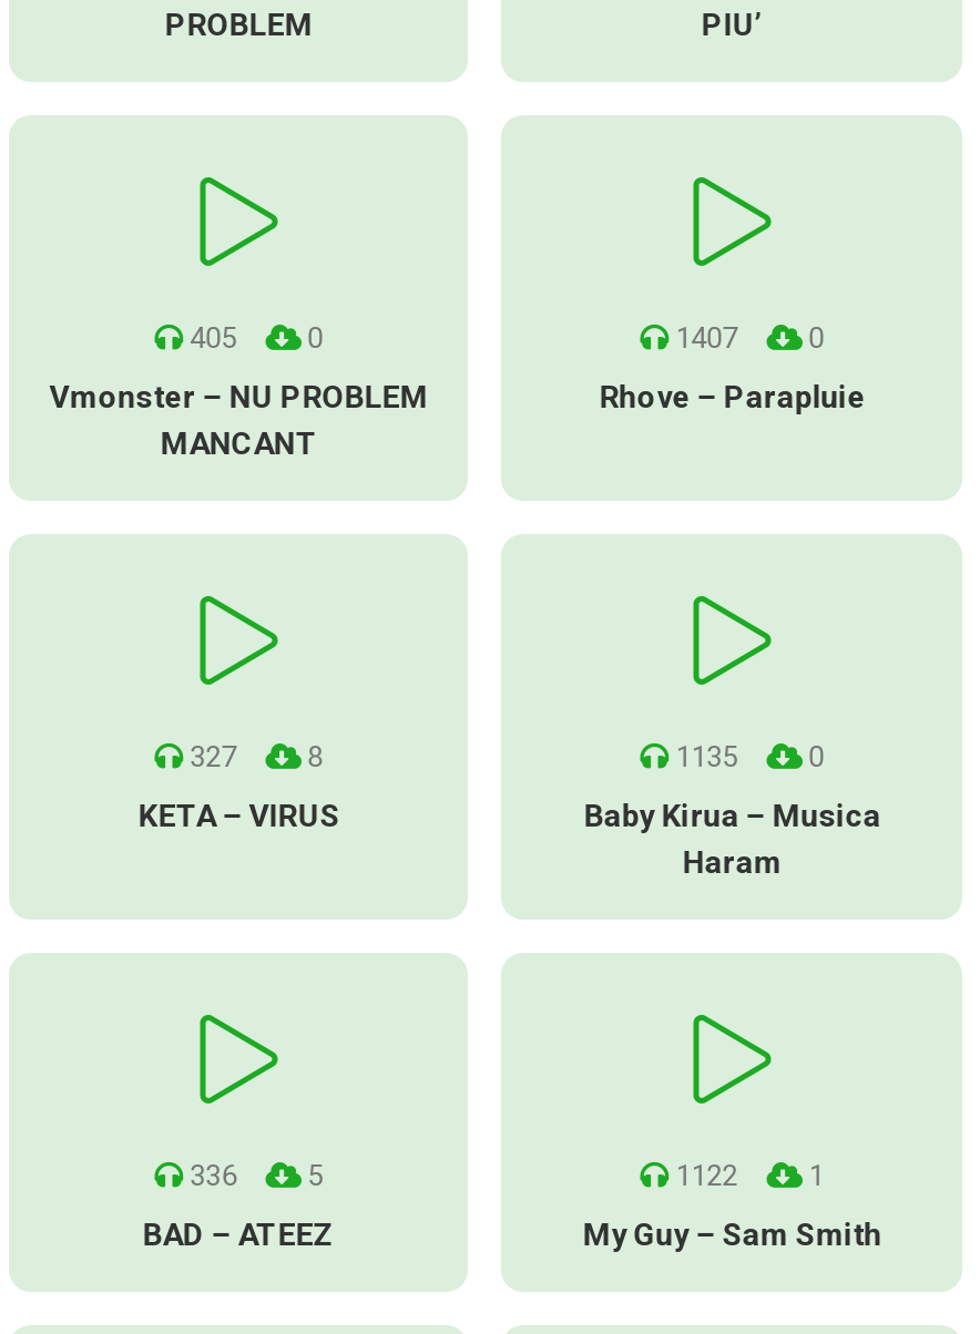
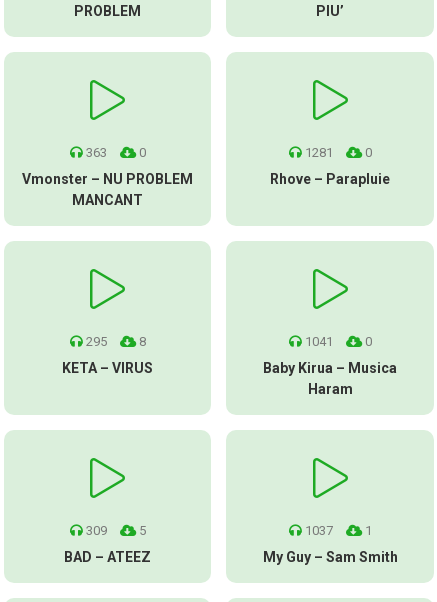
- 405 0
+ 363 0

- 1407 0
+ 1281 0

- 327 8
+ 295 8

- 1135 0
+ 1041 0

- 336 5
+ 309 5

- 1122 1
+ 1037 1
